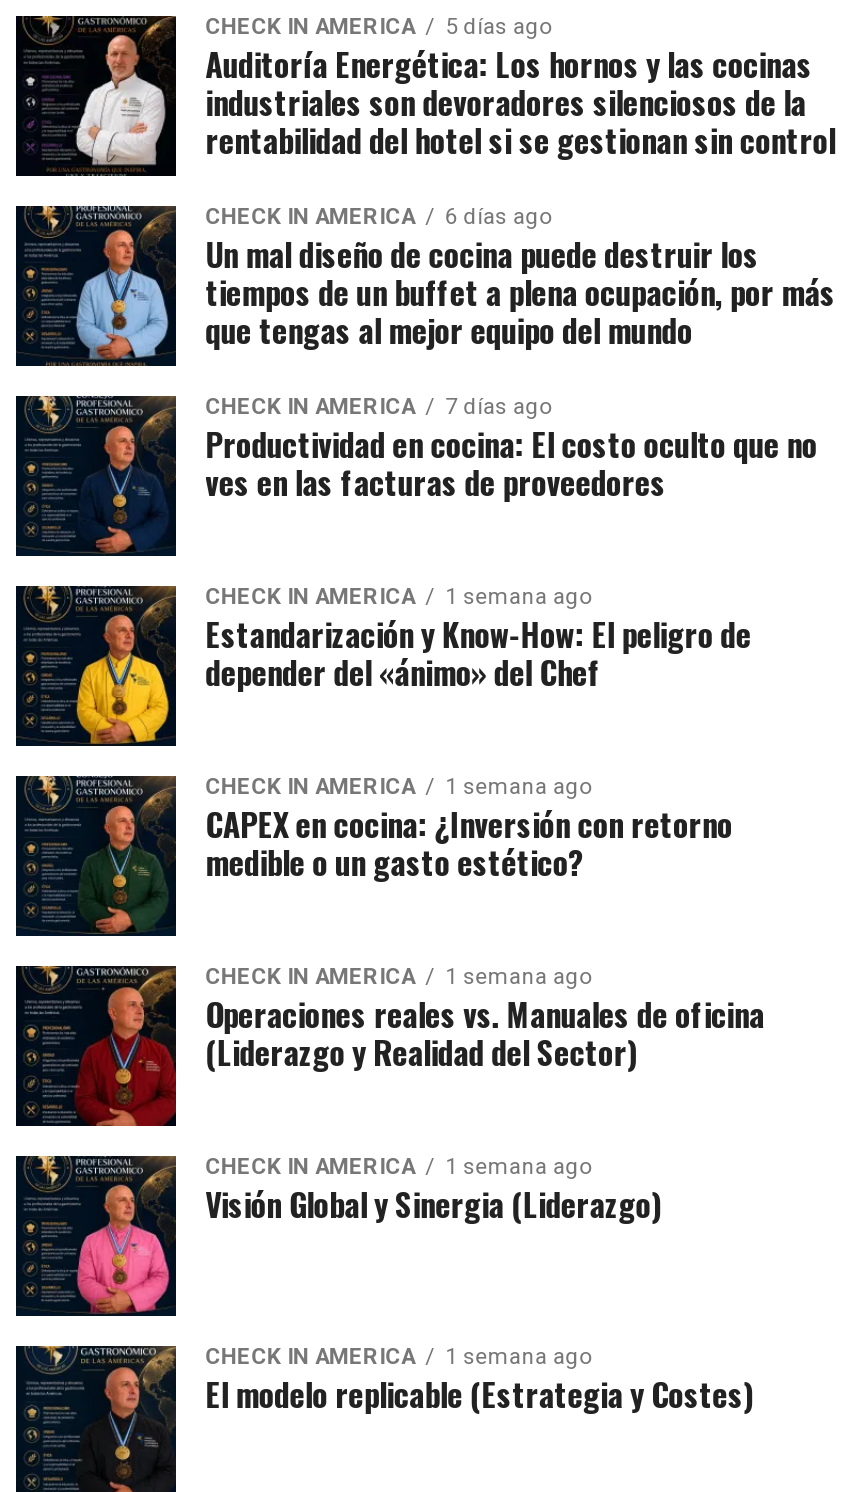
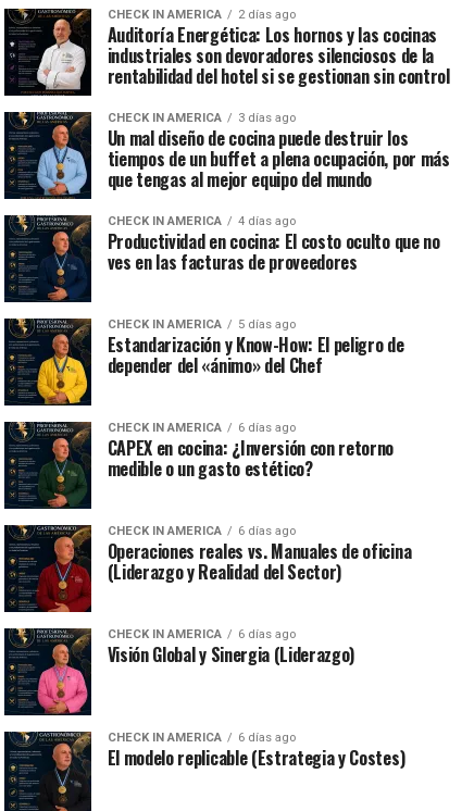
- CHECK IN AMERICA 5 días ago
+ CHECK IN AMERICA 2 días ago

- CHECK IN AMERICA 6 días ago
+ CHECK IN AMERICA 3 días ago

- CHECK IN AMERICA 7 días ago
+ CHECK IN AMERICA 4 días ago

- CHECK IN AMERICA 1 semana ago
+ CHECK IN AMERICA 5 días ago

- CHECK IN AMERICA 1 semana ago
+ CHECK IN AMERICA 6 días ago

- CHECK IN AMERICA 1 semana ago
+ CHECK IN AMERICA 6 días ago

- CHECK IN AMERICA 1 semana ago
+ CHECK IN AMERICA 6 días ago

- CHECK IN AMERICA 1 semana ago
+ CHECK IN AMERICA 6 días ago
